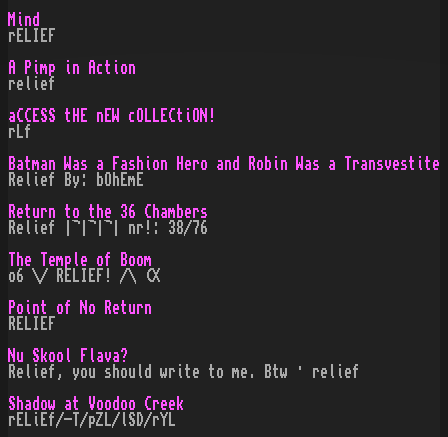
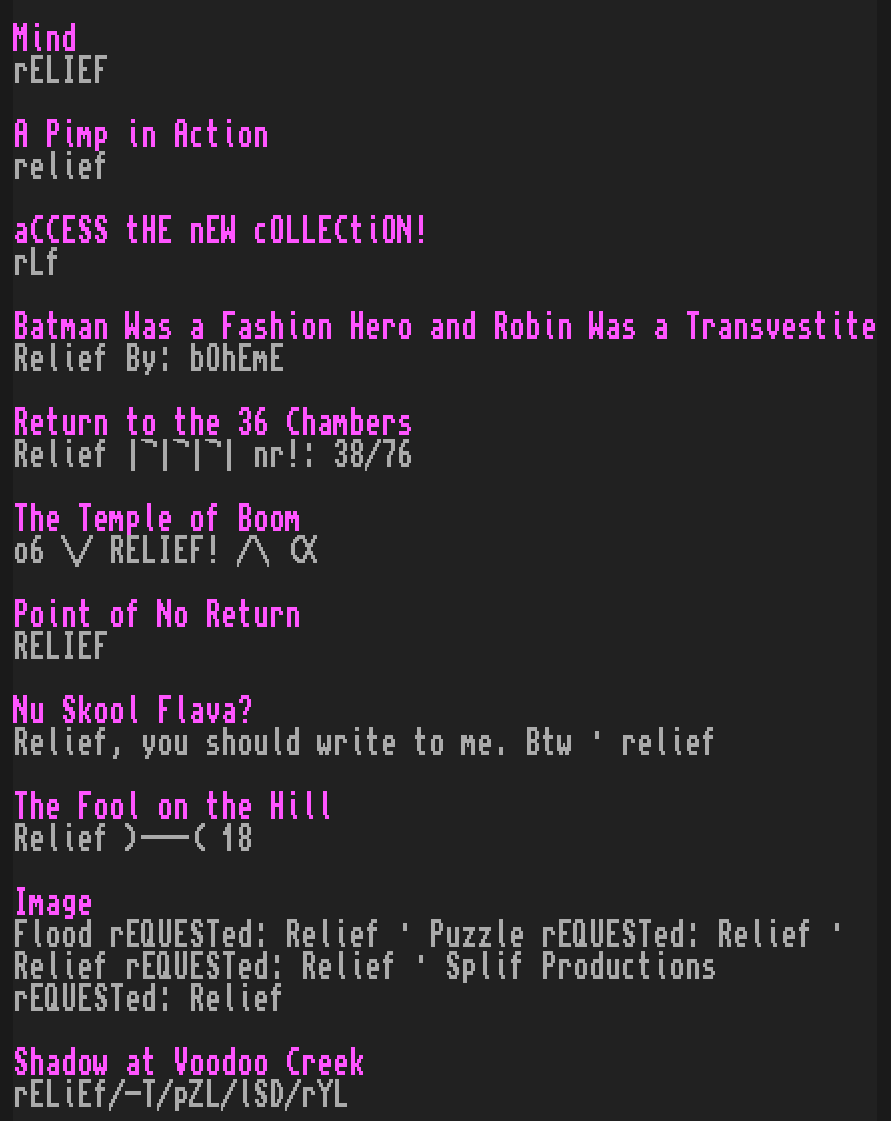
+ The Fool on the Hill
+ Relief )---( 18
+ Image
+ Flood rEQUESTed: Relief · Puzzle rEQUESTed: Relief ·
+ Relief rEQUESTed: Relief · Splif Productions
+ rEQUESTed: Relief
